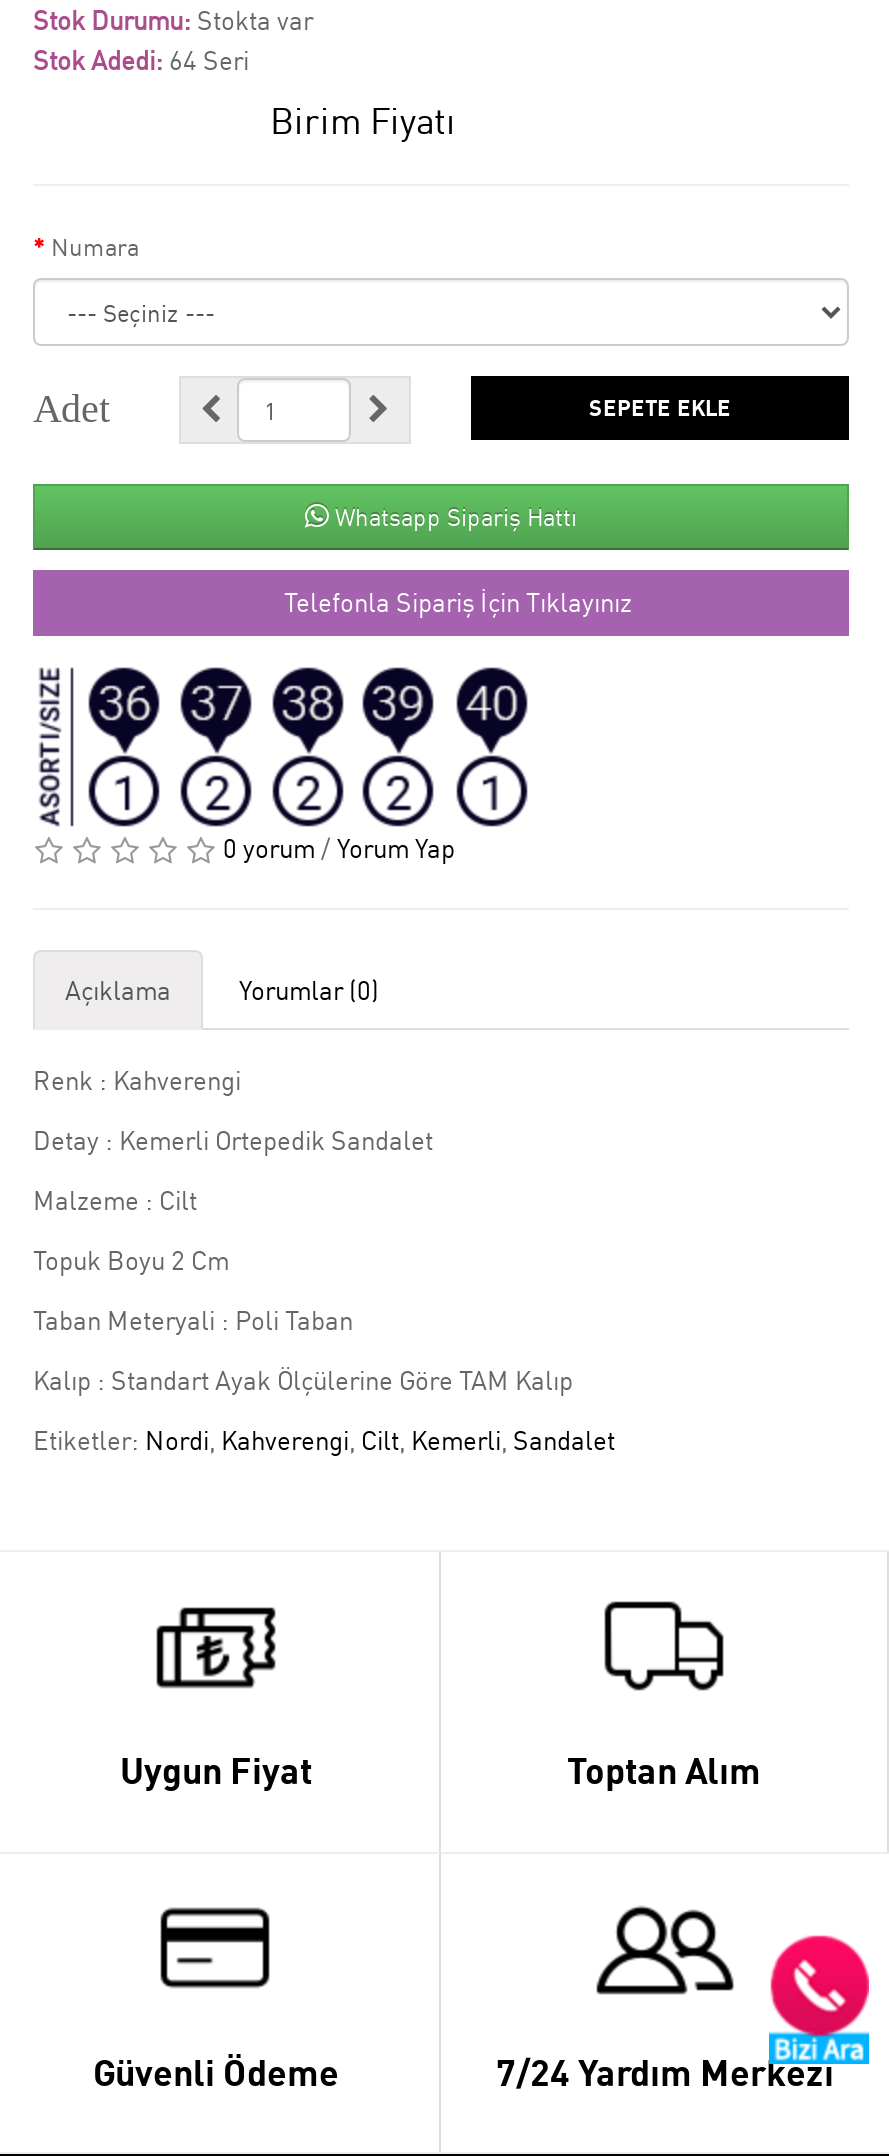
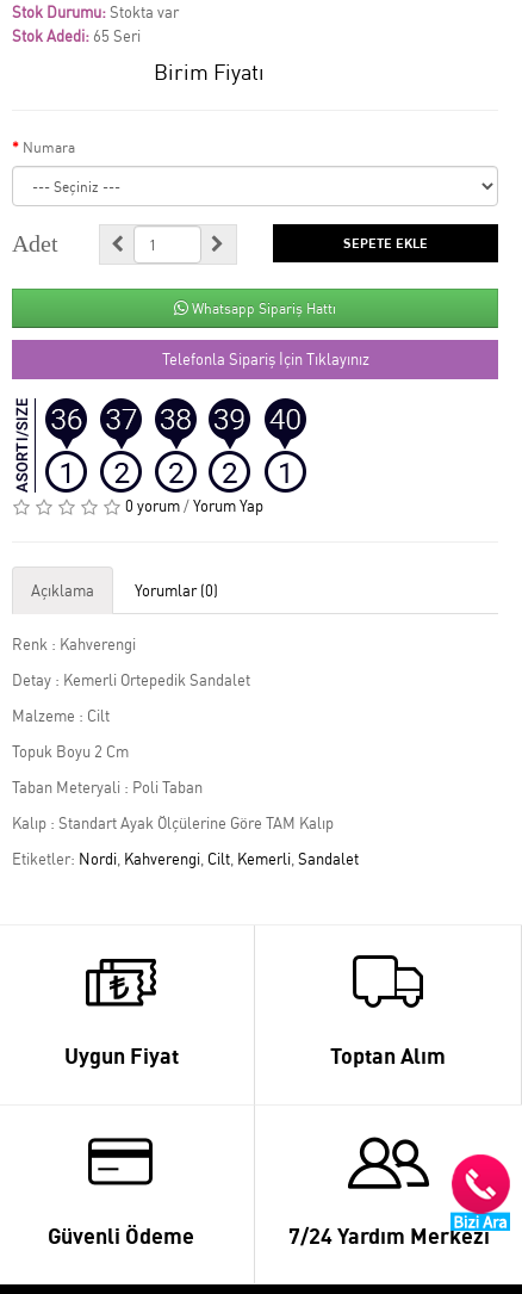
- Stok Adedi: 64 Seri
+ Stok Adedi: 65 Seri
